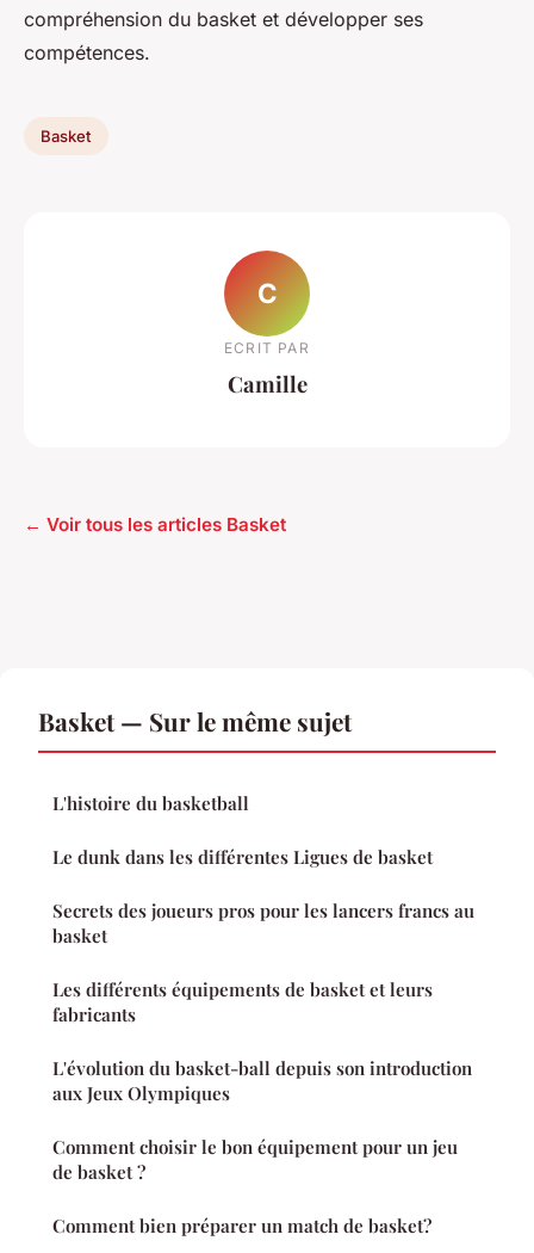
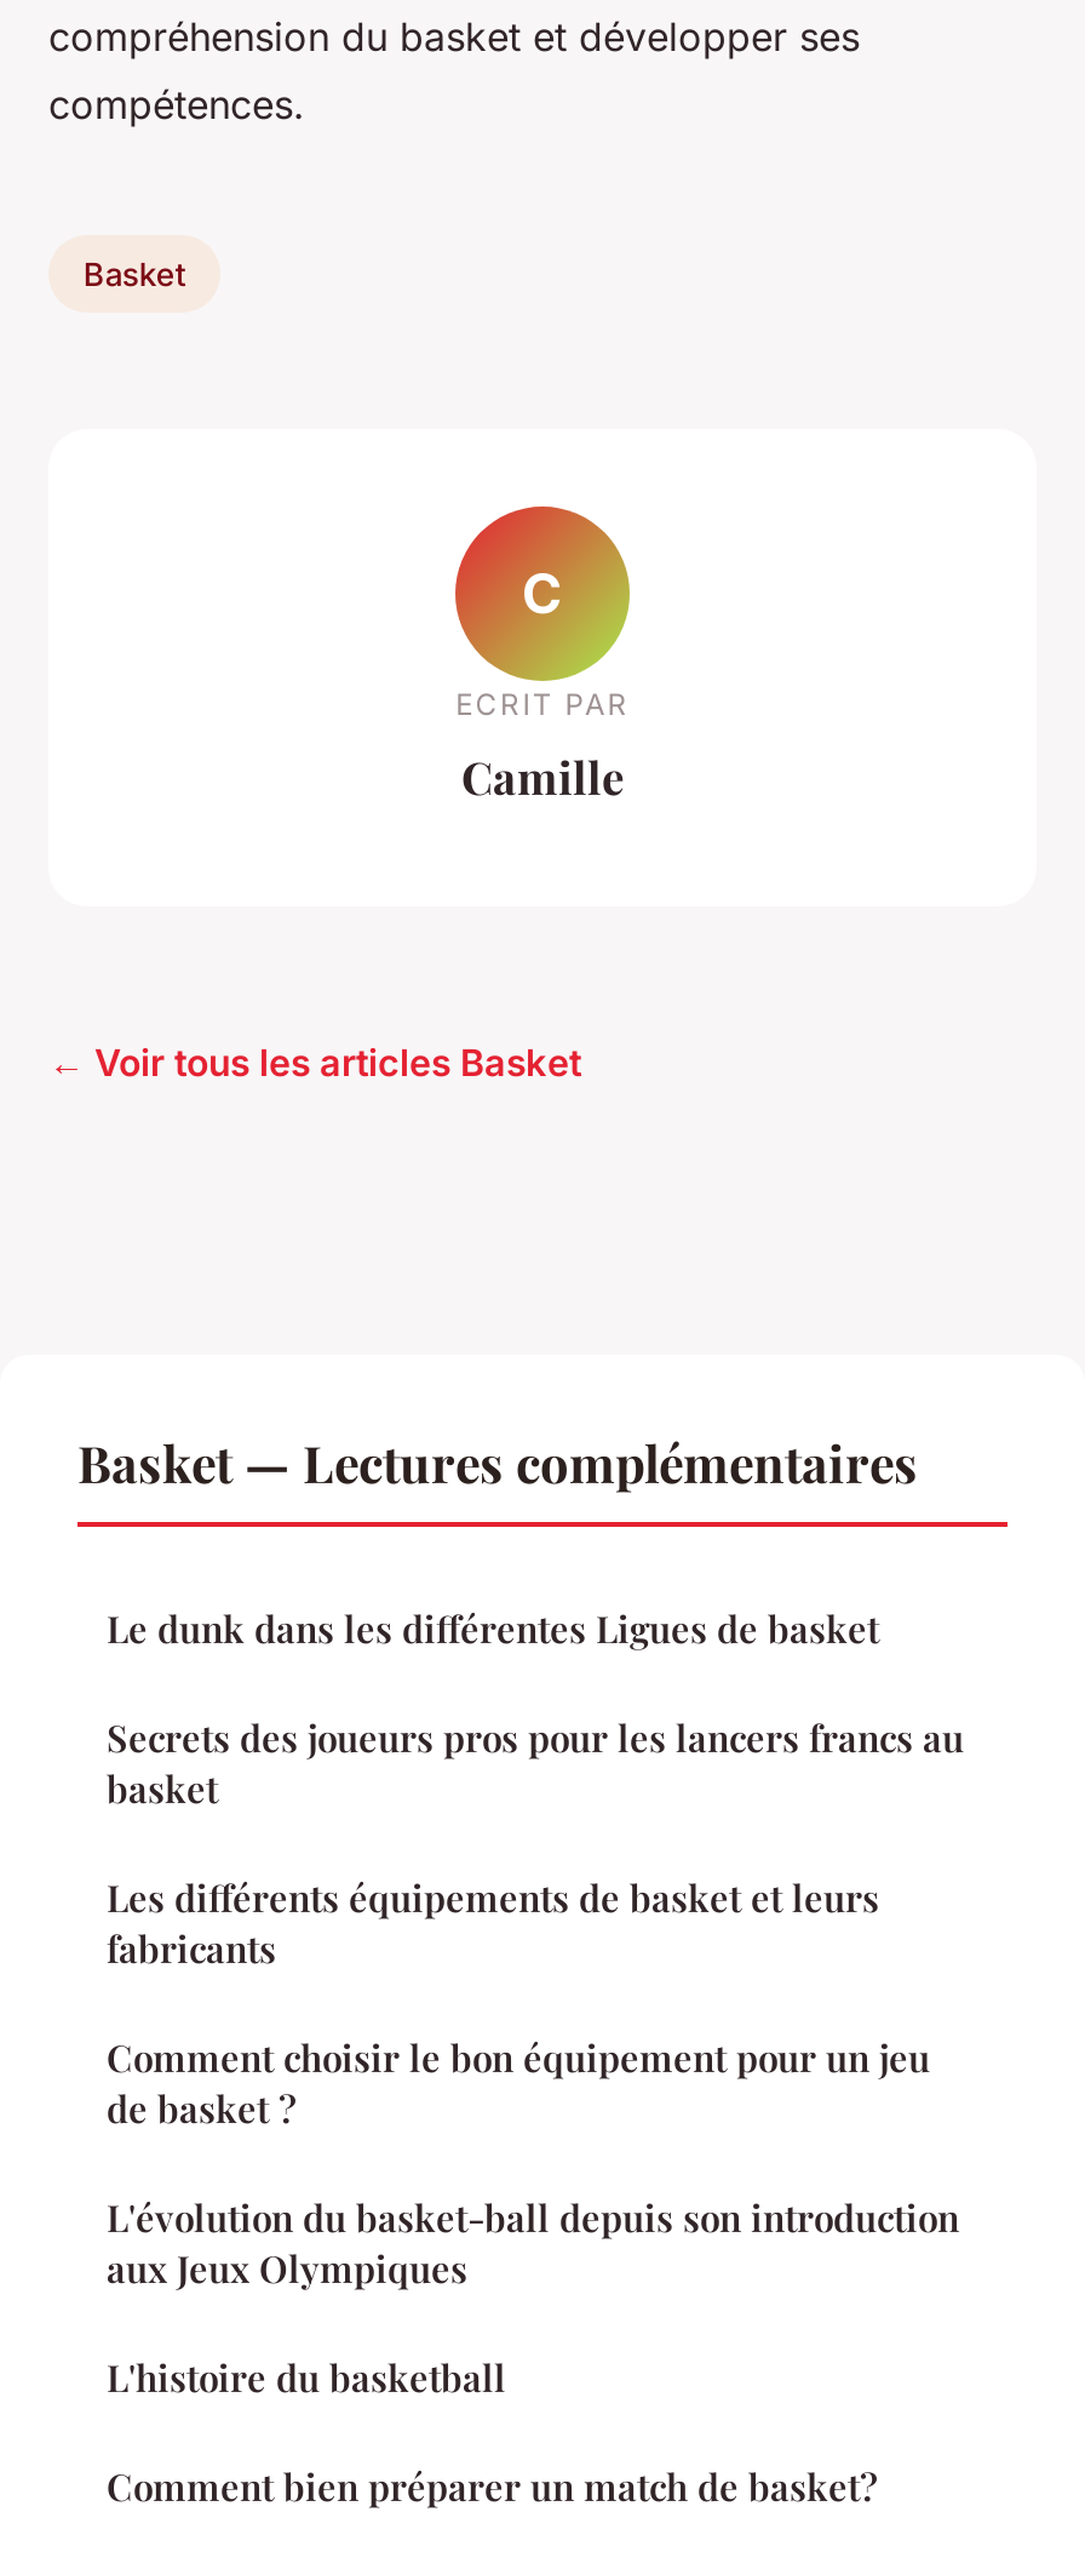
- Basket — Sur le même sujet
+ Basket — Lectures complémentaires

moved down: L'histoire du basketball

moved up: Le dunk dans les différentes Ligues de basket | Secrets des joueurs pros pour les lancers francs au | basket | Les différents équipements de basket et leurs | fabricants

moved down: L'évolution du basket-ball depuis son introduction | aux Jeux Olympiques

moved up: Comment choisir le bon équipement pour un jeu | de basket ?
